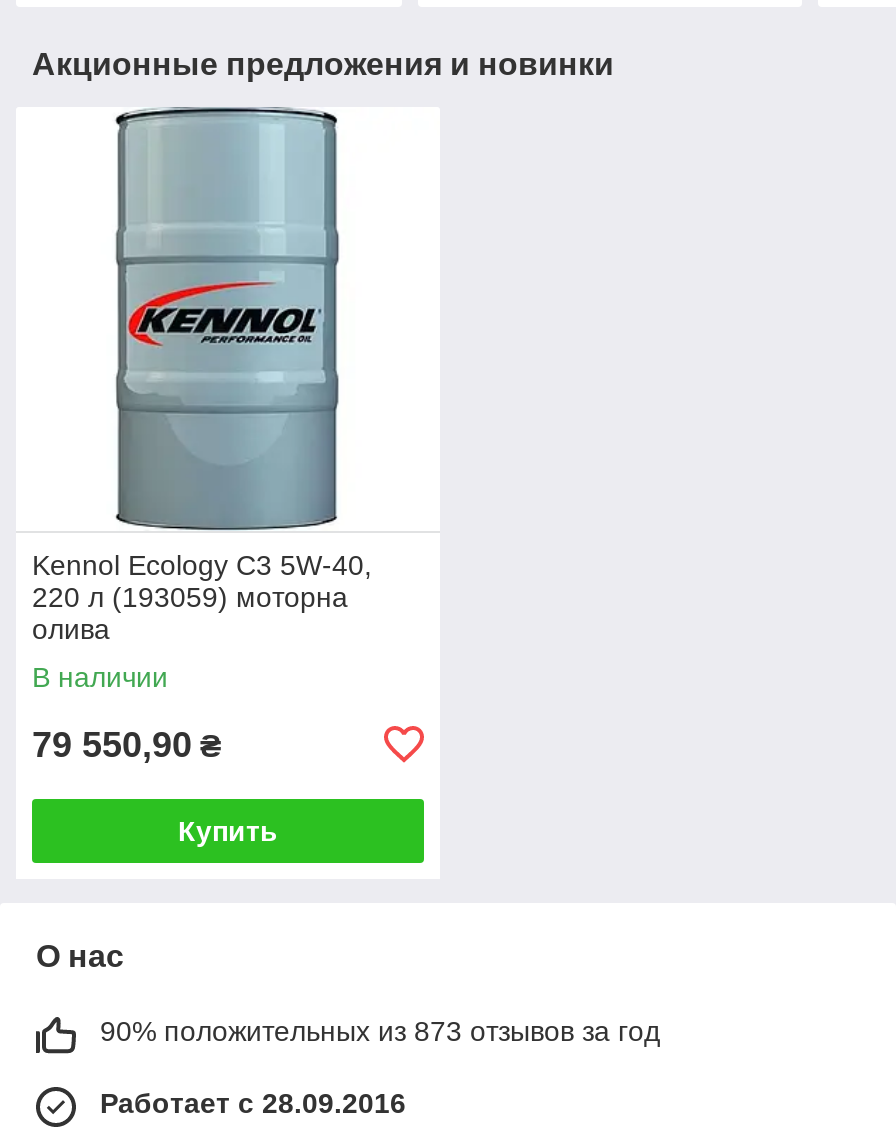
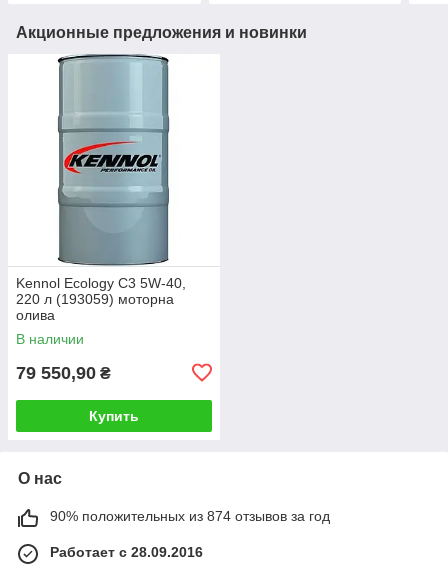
- 90% положительных из 873 отзывов за год
+ 90% положительных из 874 отзывов за год
